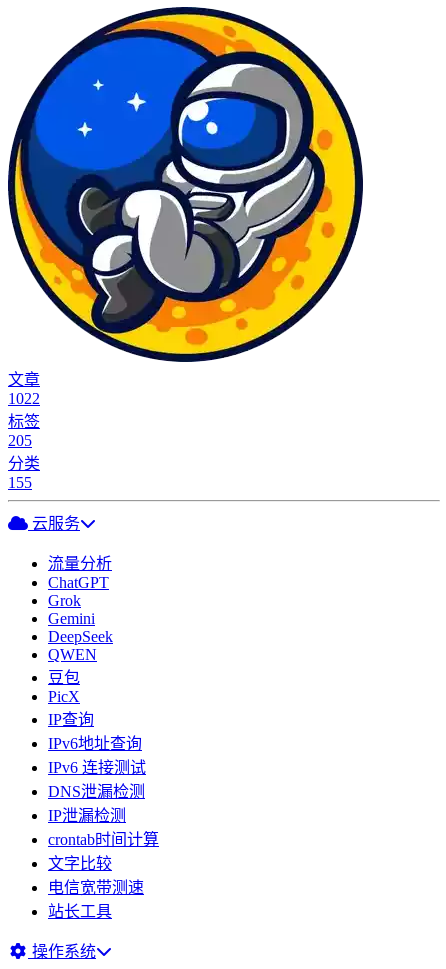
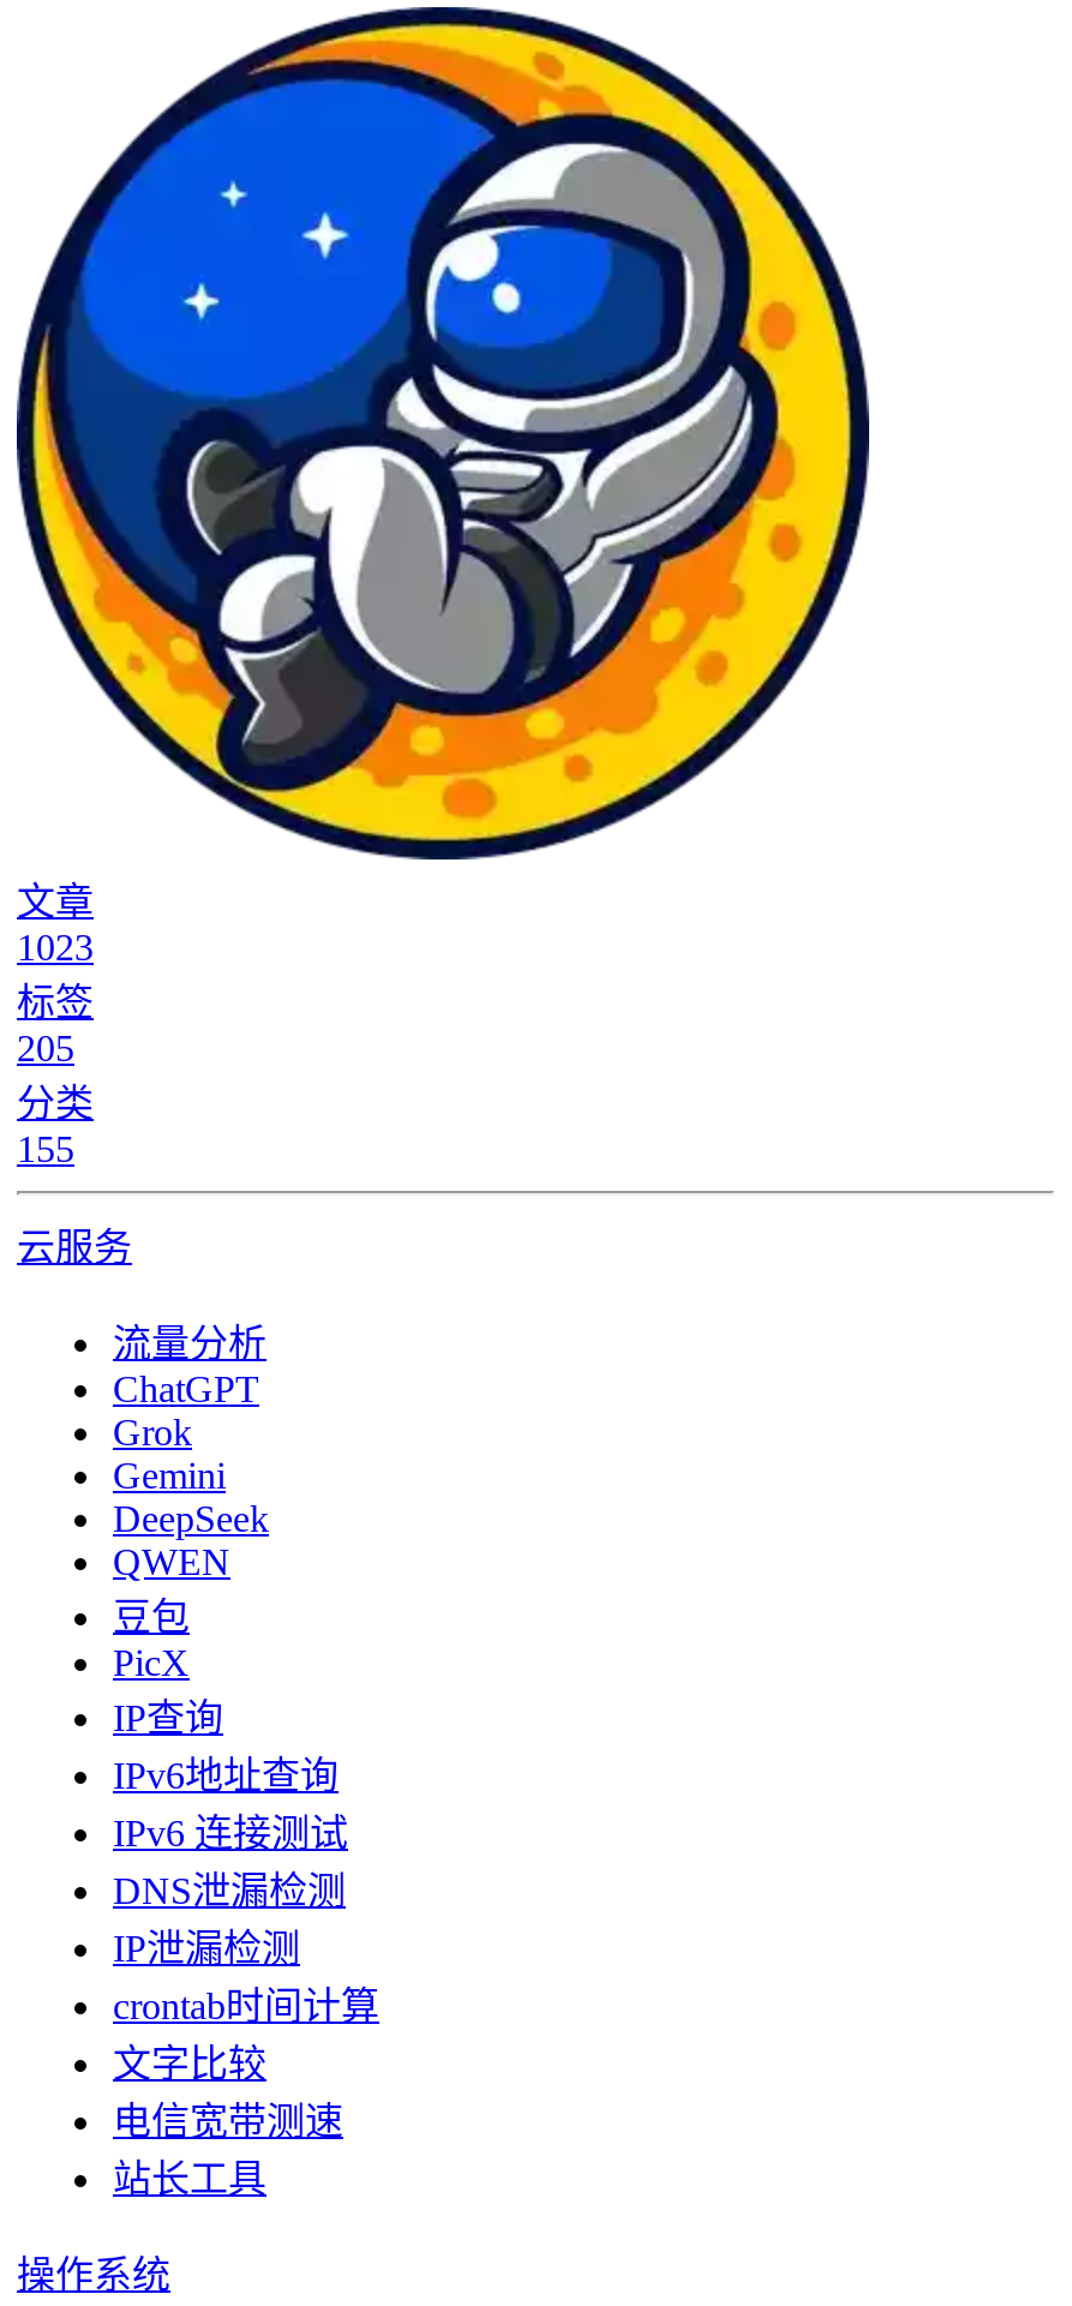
- 1022
+ 1023
